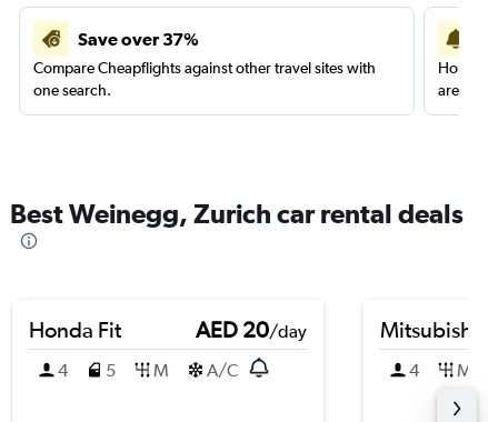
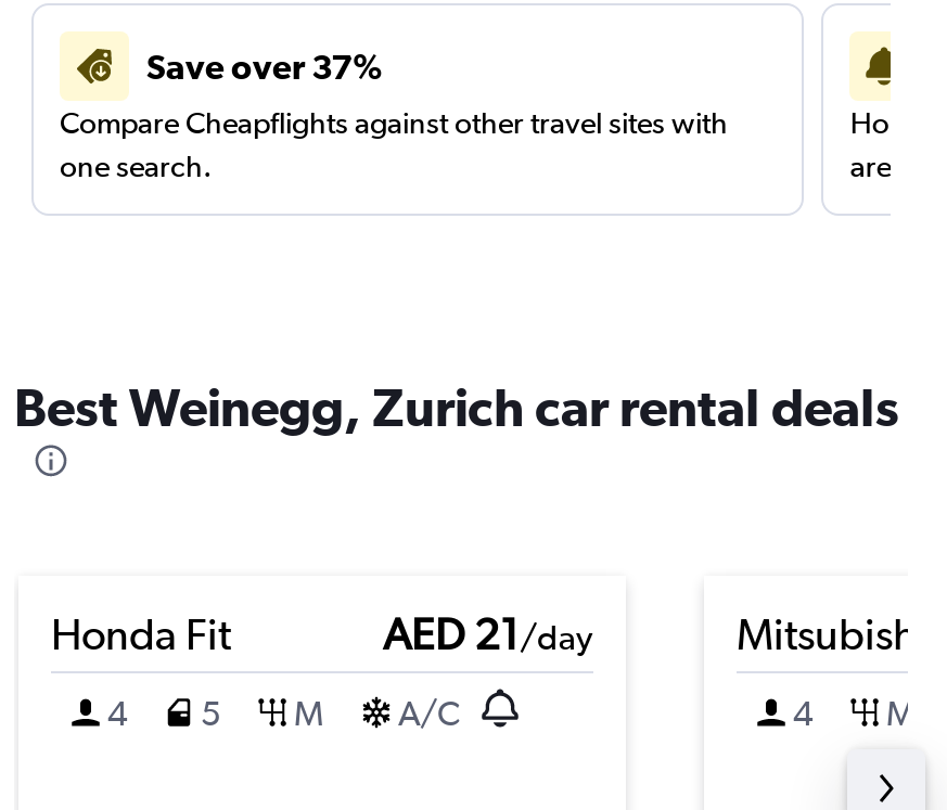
- AED 20 /day
+ AED 21 /day
